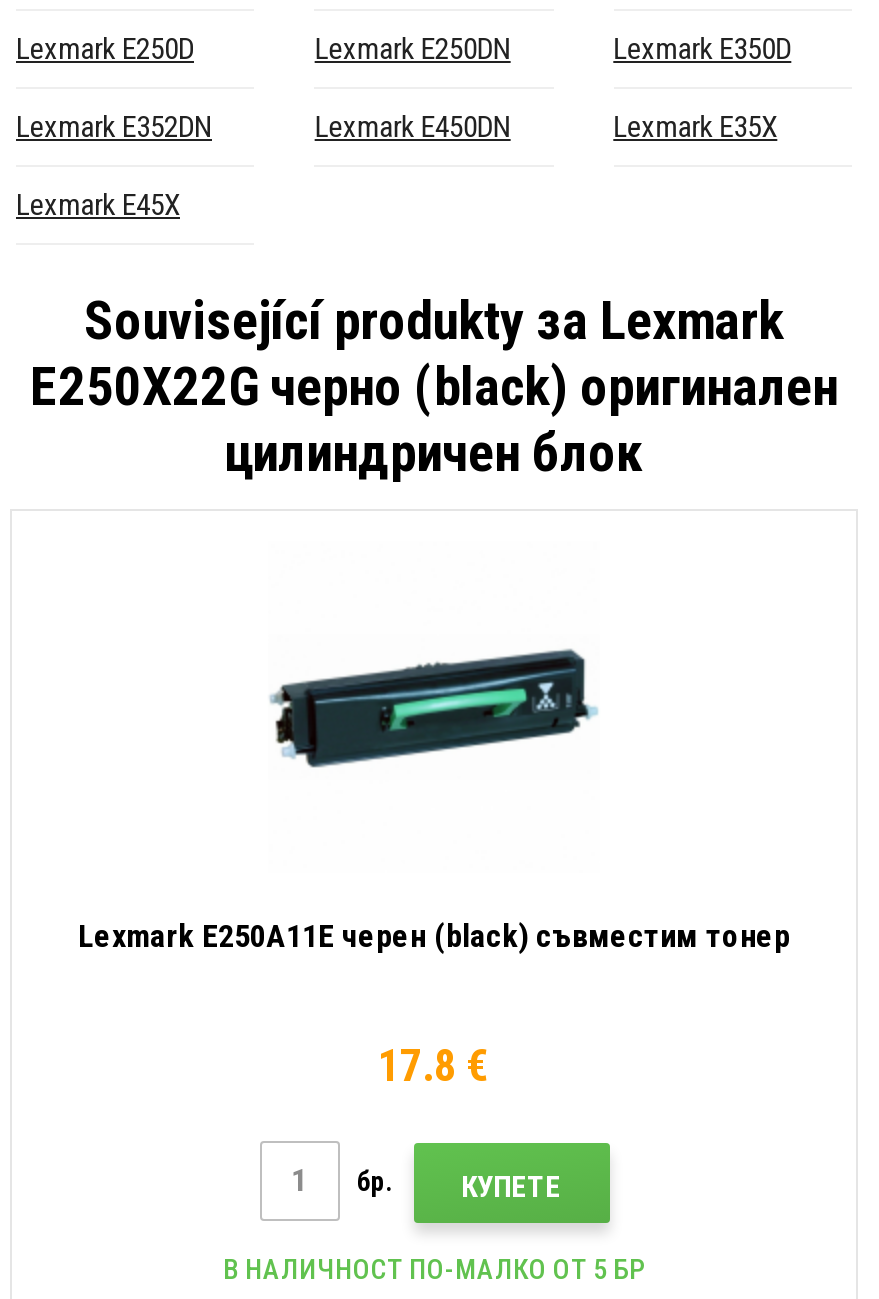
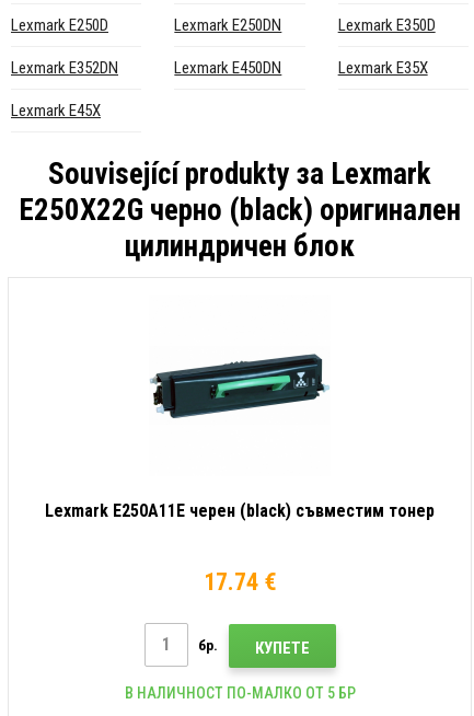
- 17.8 €
+ 17.74 €
